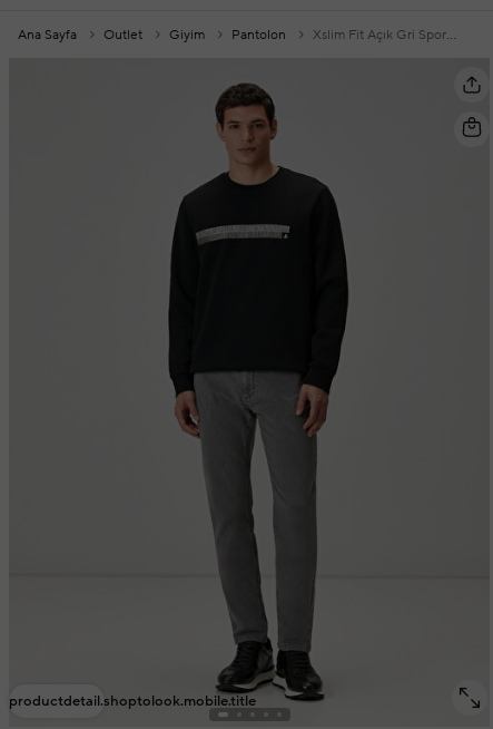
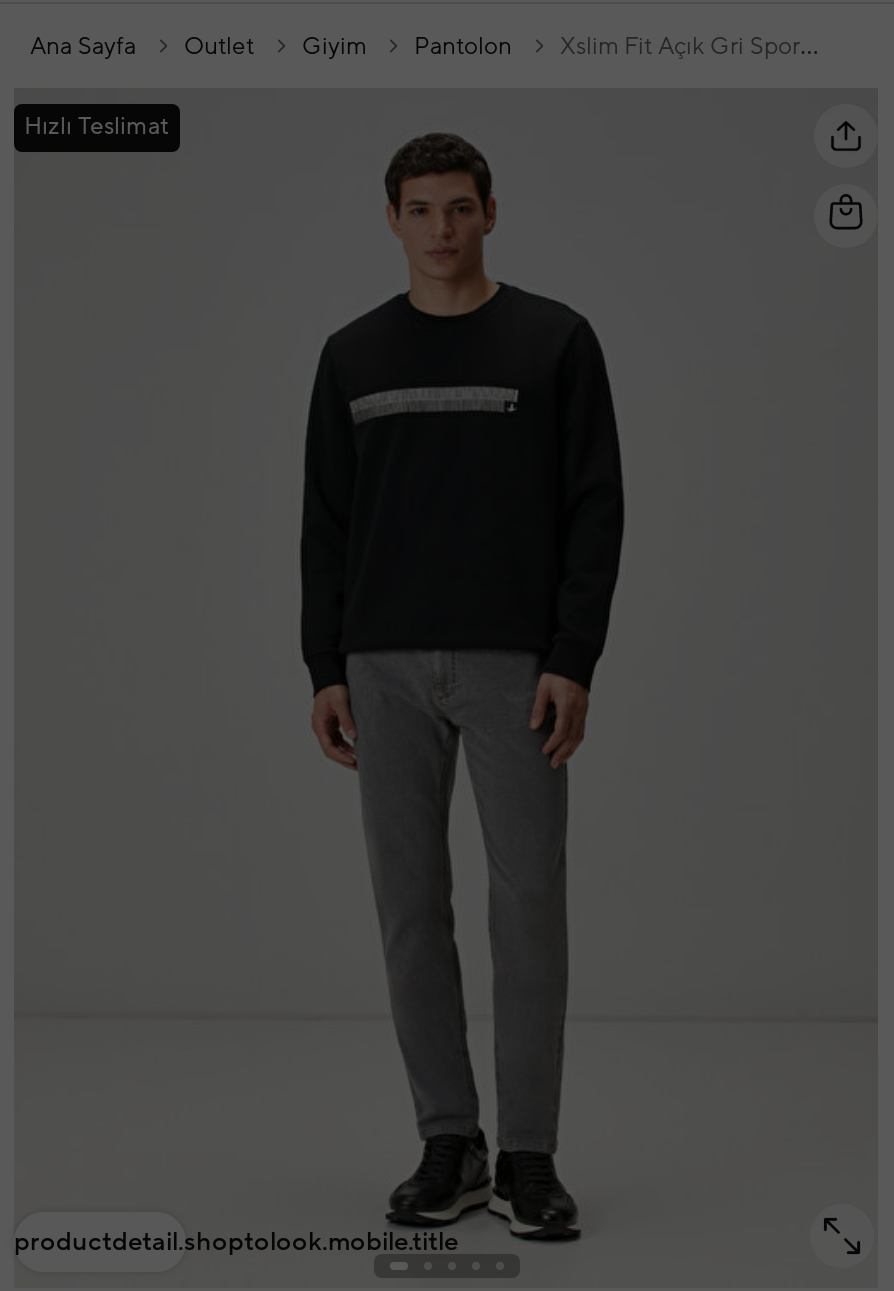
+ Hızlı Teslimat
